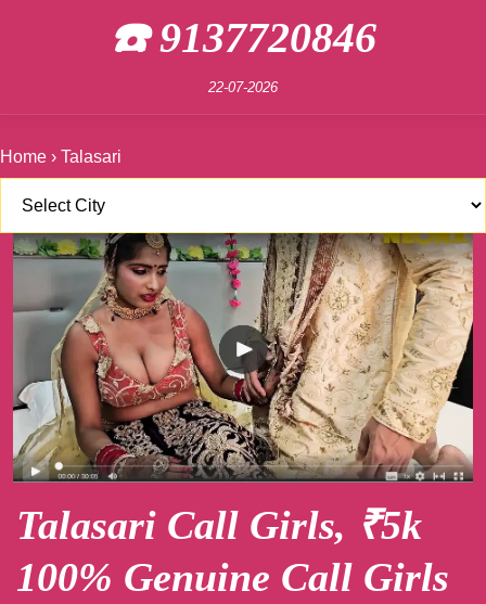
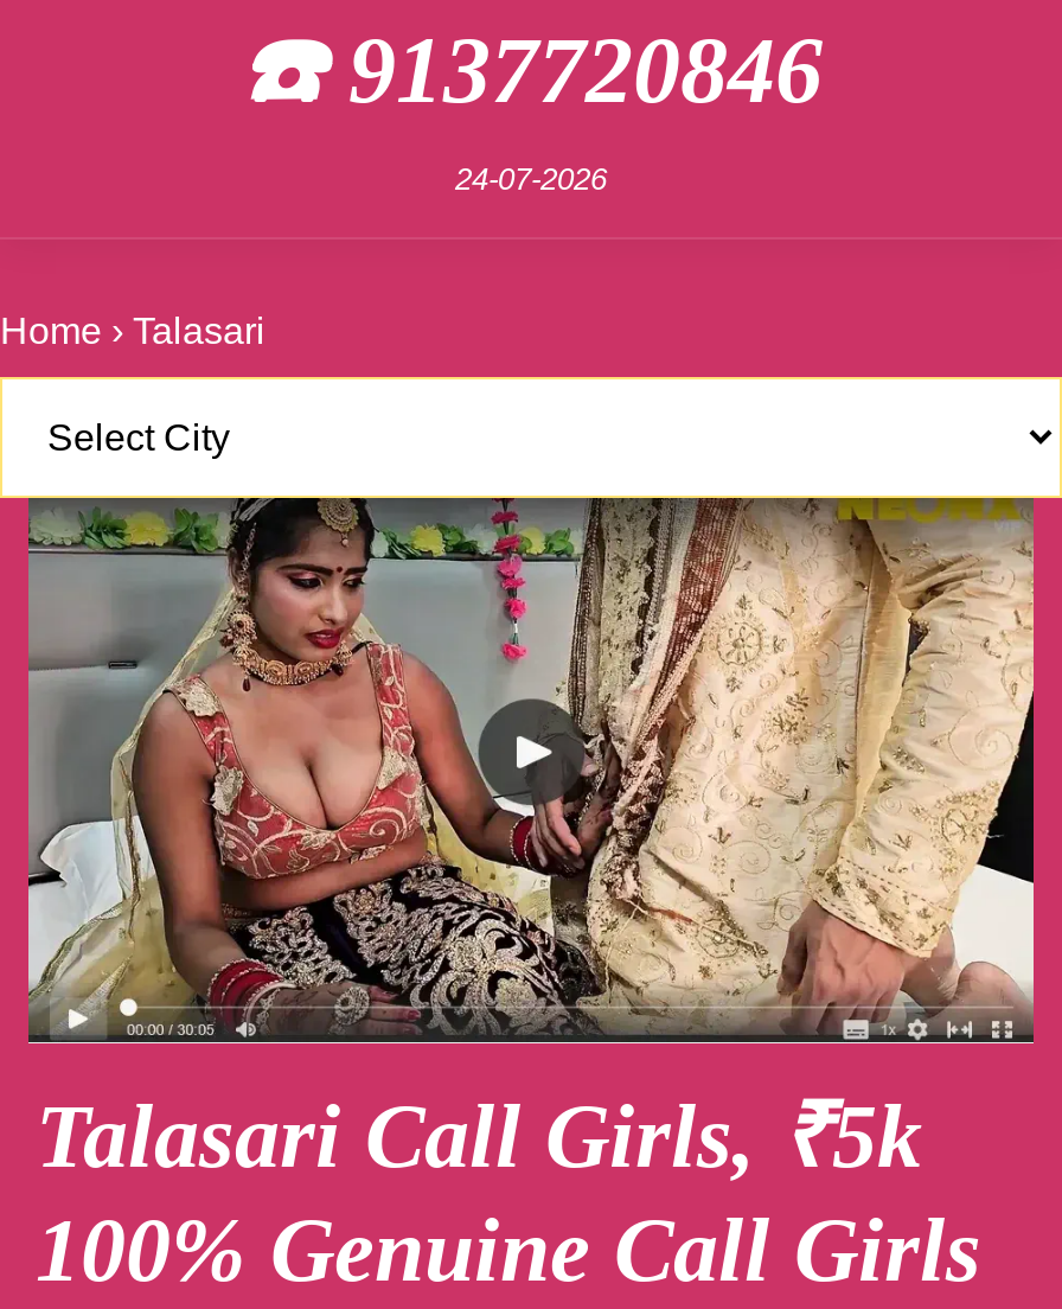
- 22-07-2026
+ 24-07-2026
